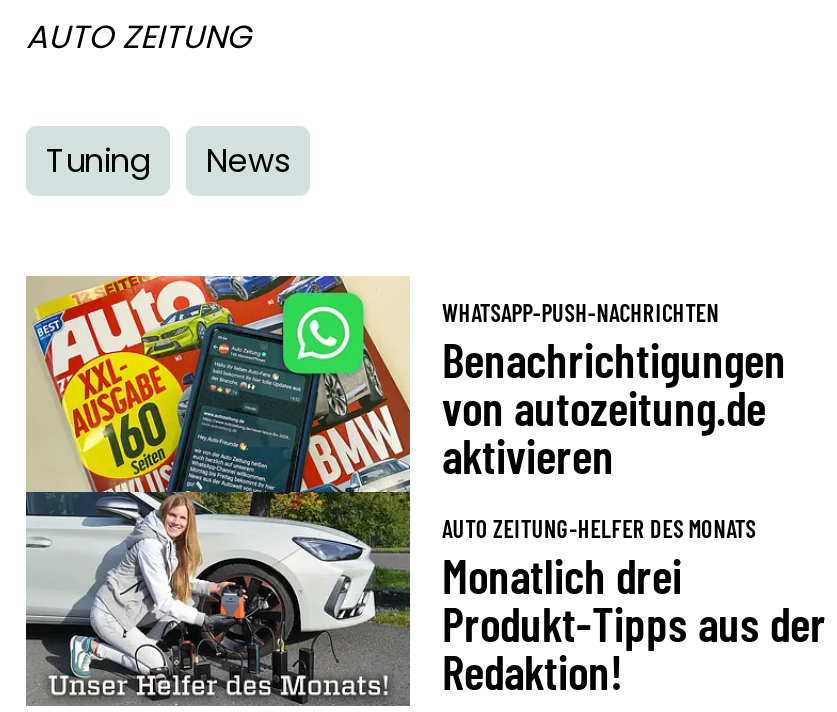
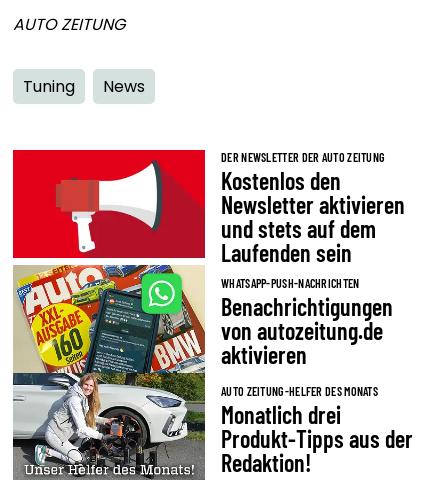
+ [image]
+ DER NEWSLETTER DER AUTO ZEITUNG
+ Kostenlos den
+ Newsletter aktivieren
+ und stets auf dem
+ Laufenden sein
